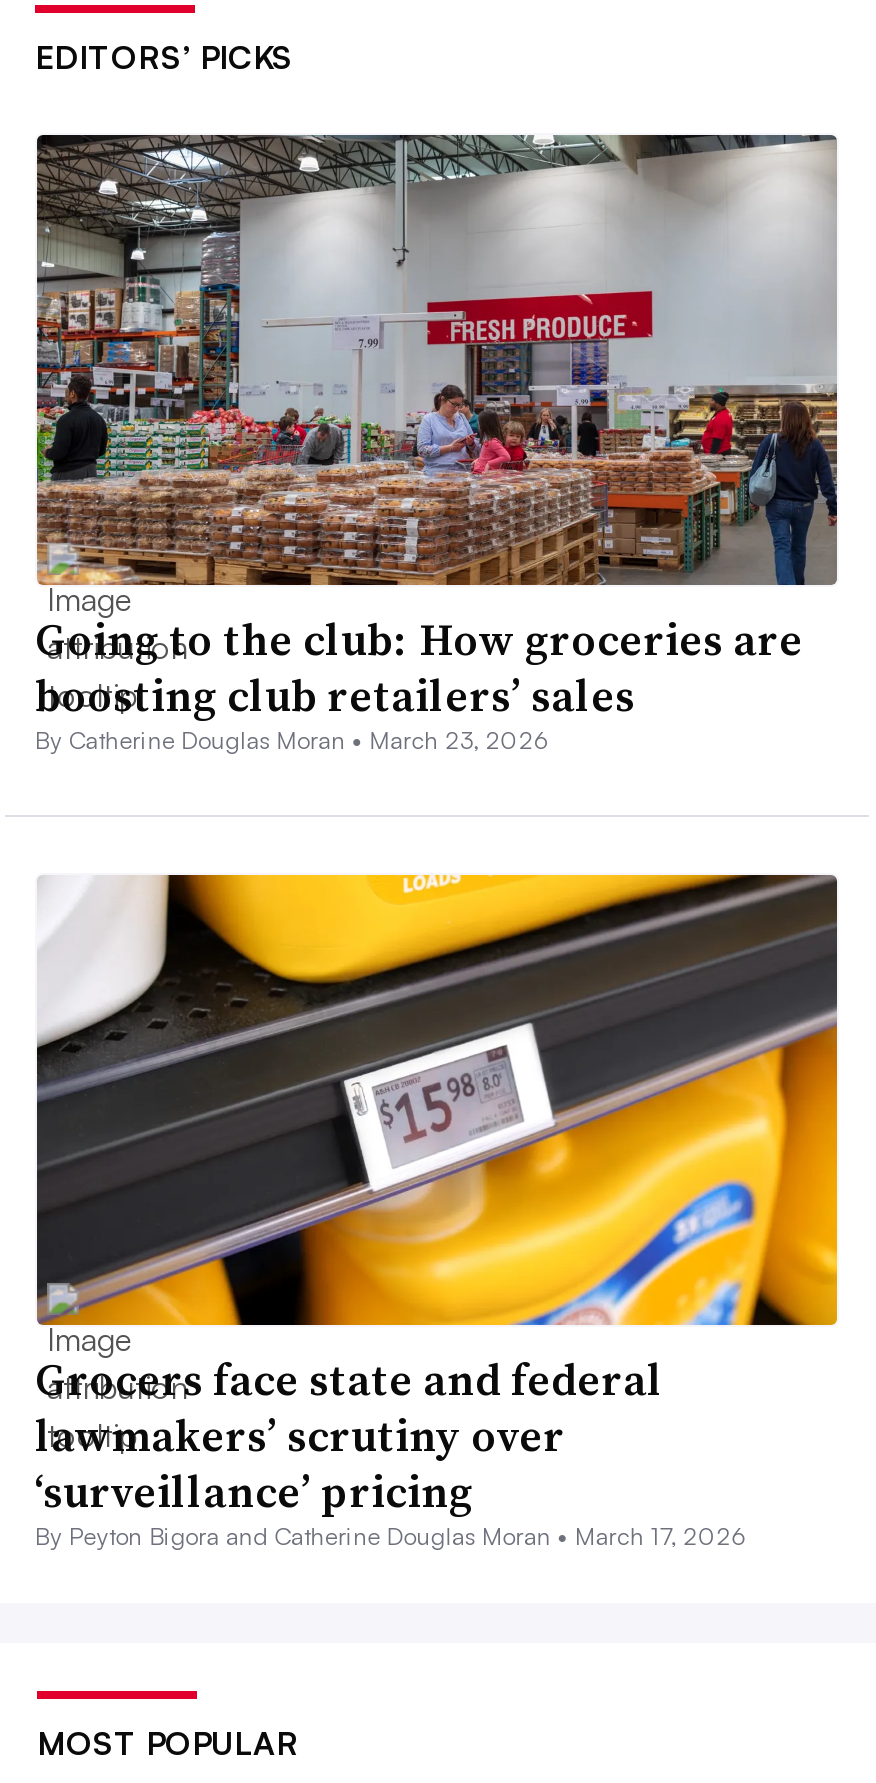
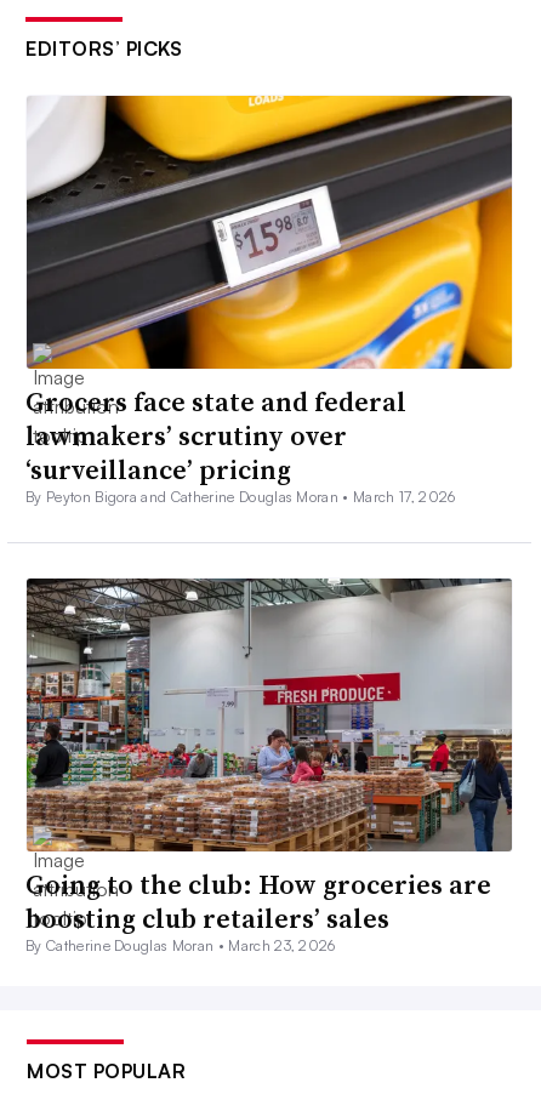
moved down: [image] | Going to the club: How groceries are | boosting club retailers’ sales | By Catherine Douglas Moran • March 23, 2026

moved up: [image] | Grocers face state and federal | lawmakers’ scrutiny over | ‘surveillance’ pricing | By Peyton Bigora and Catherine Douglas Moran • March 17, 2026
